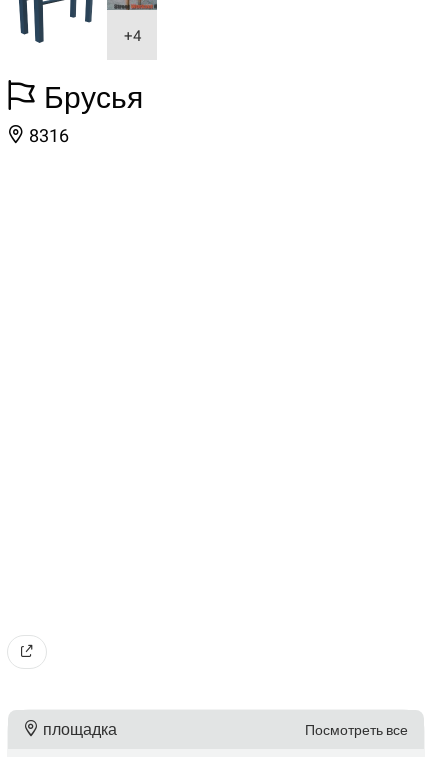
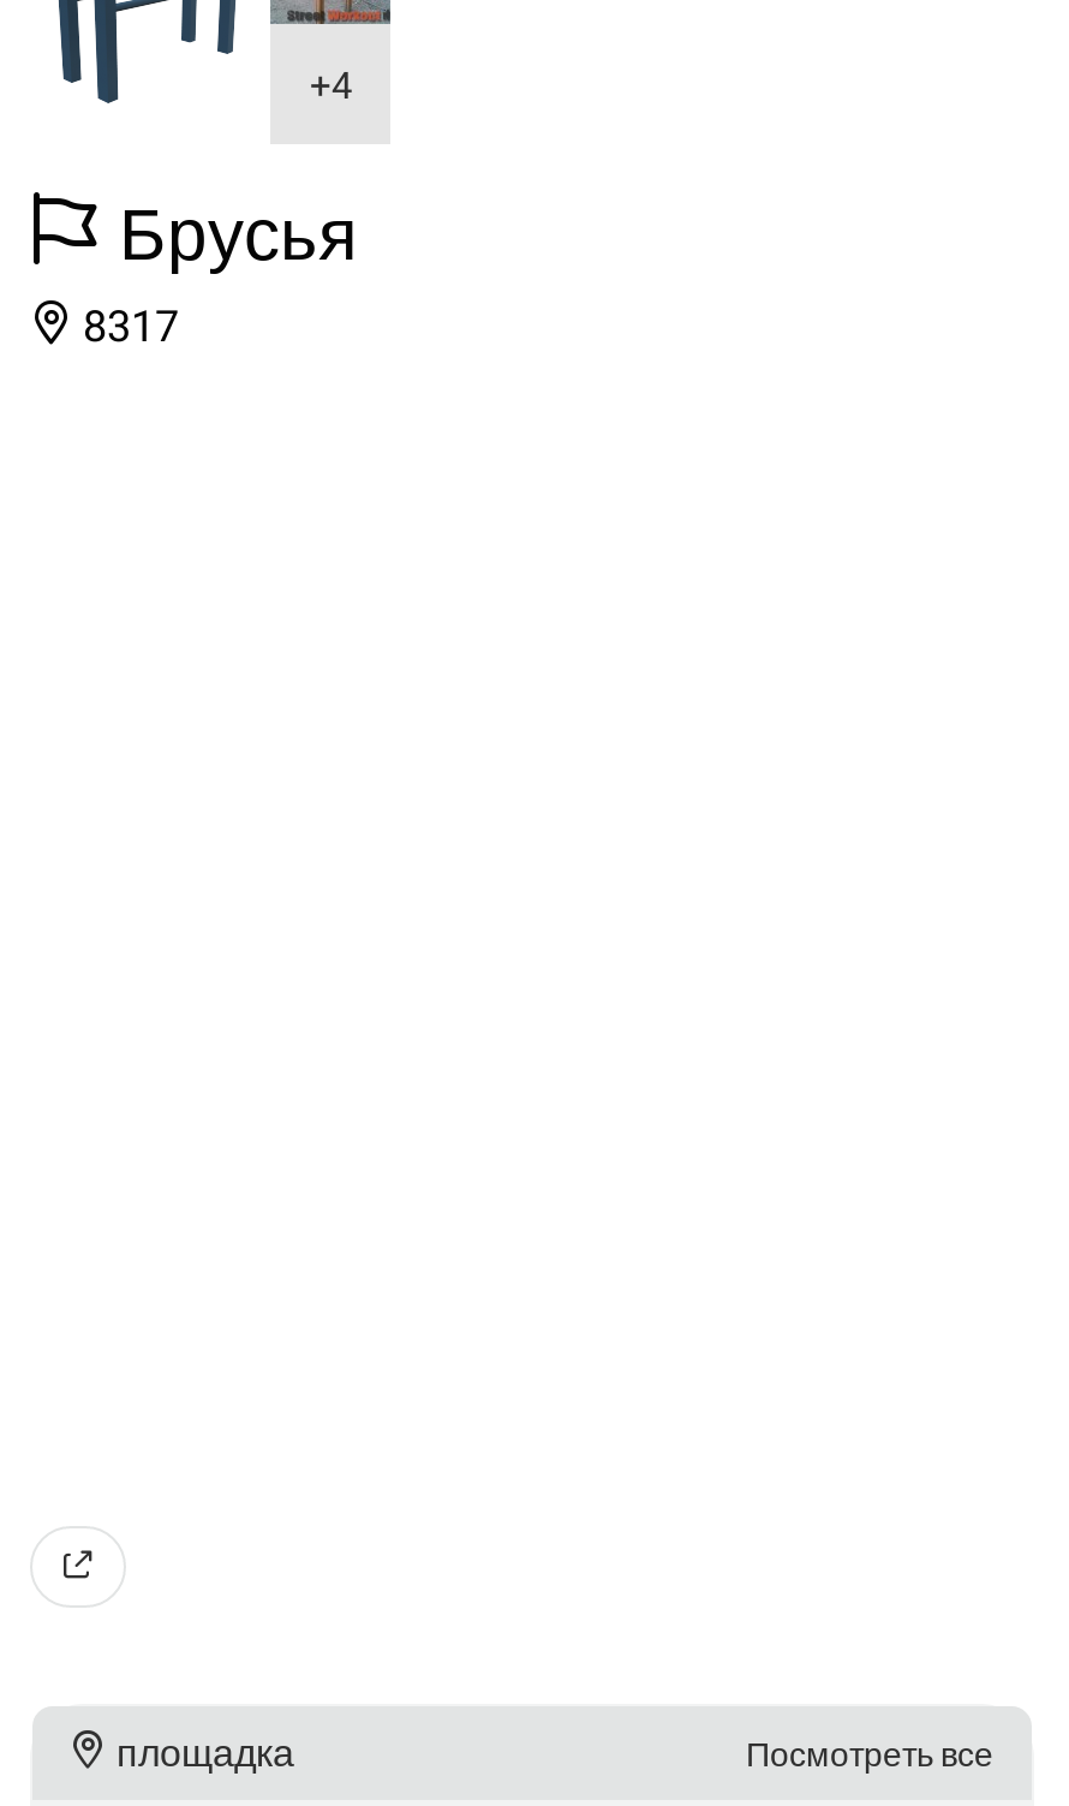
- 8316
+ 8317
